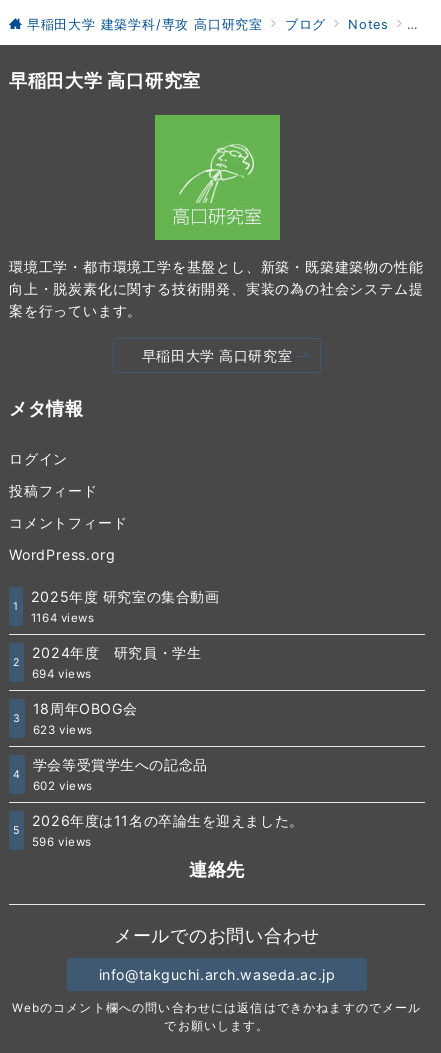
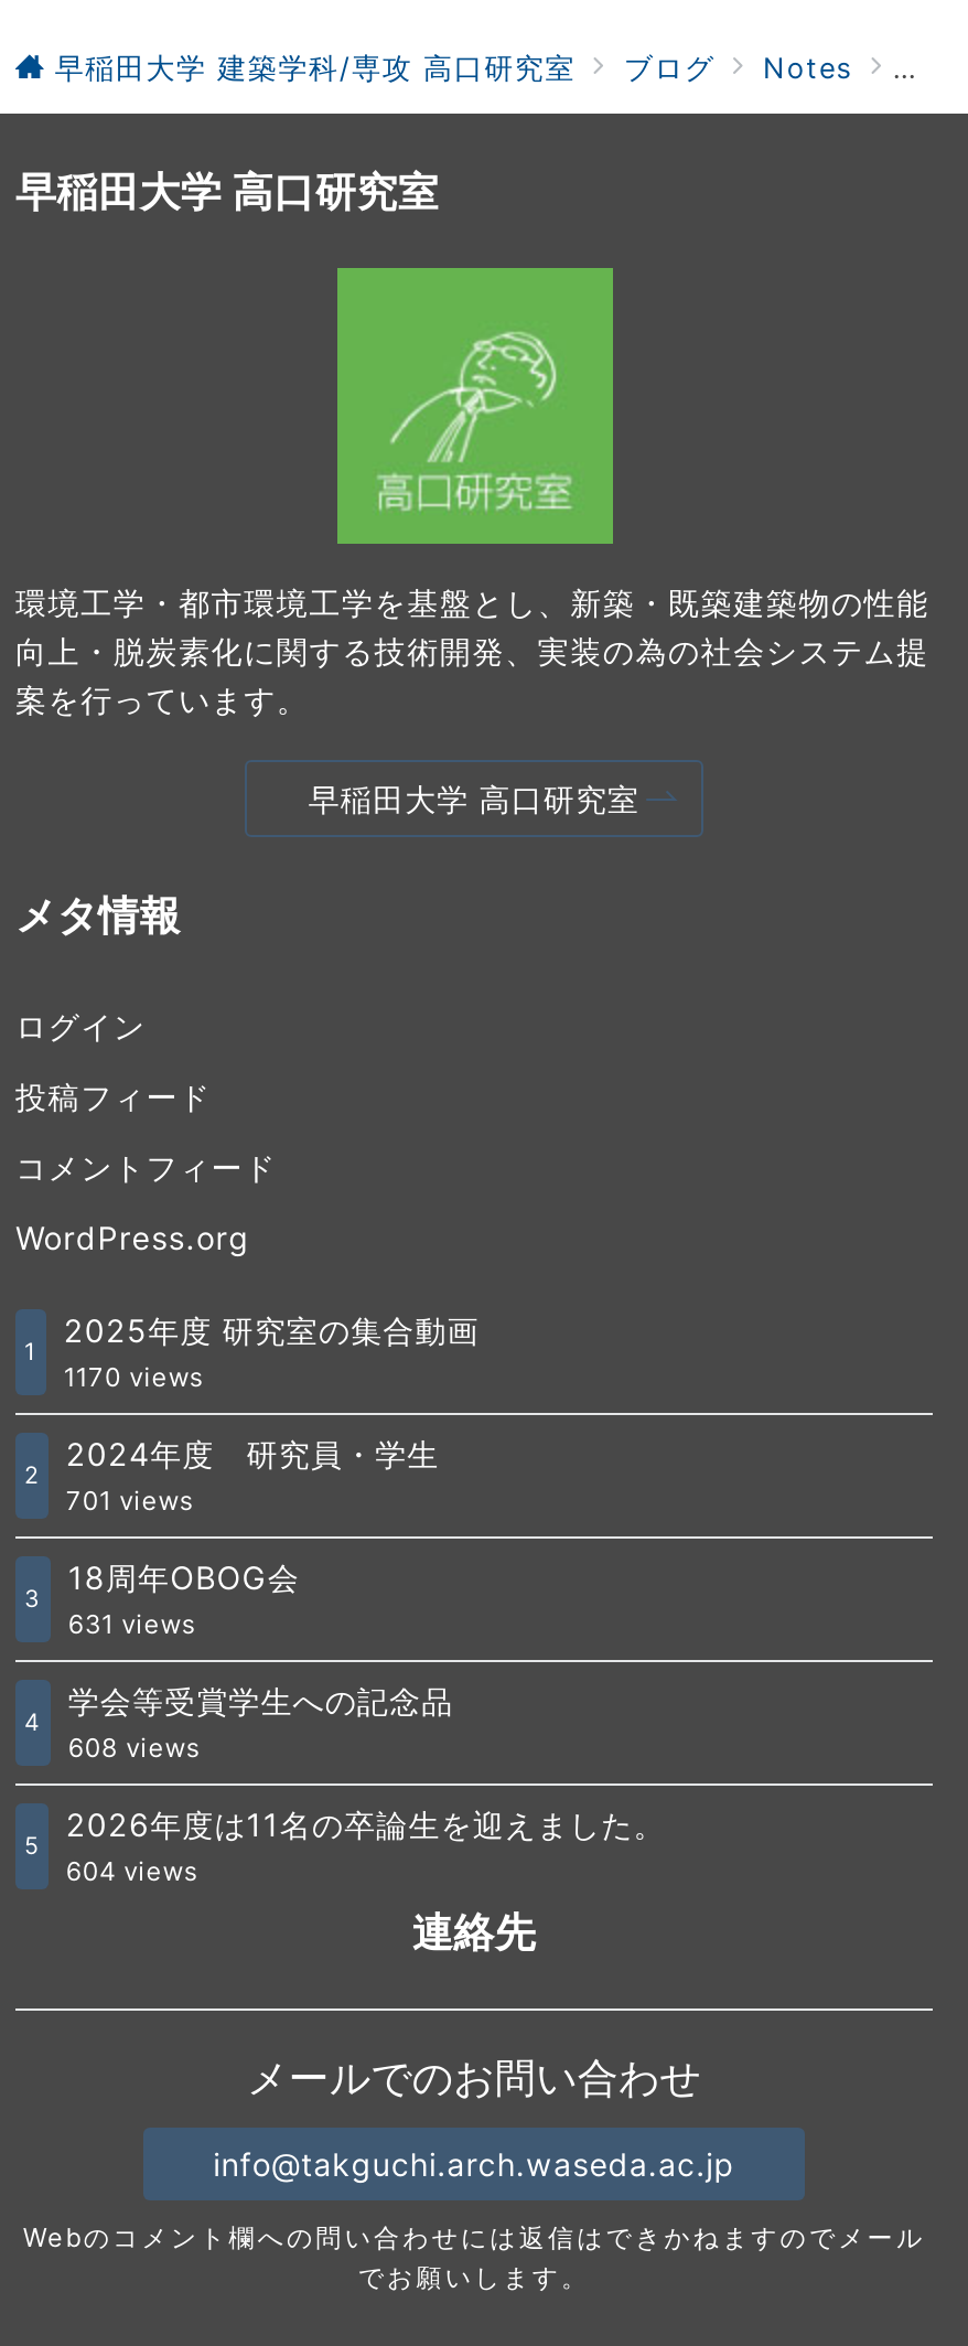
- 1164 views
+ 1170 views

- 694 views
+ 701 views

- 623 views
+ 631 views

- 602 views
+ 608 views

- 596 views
+ 604 views
